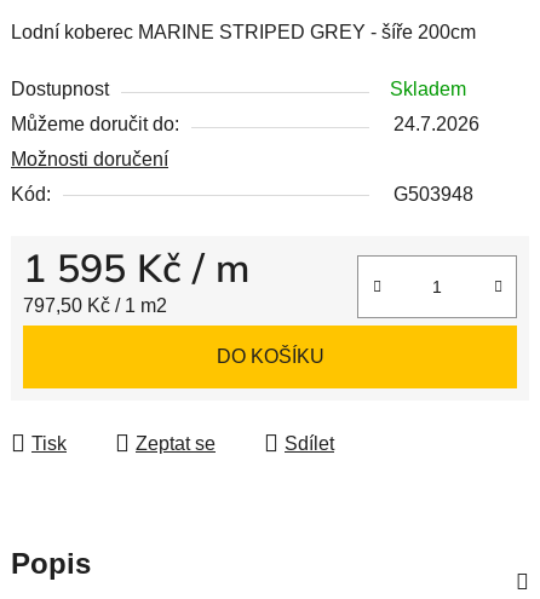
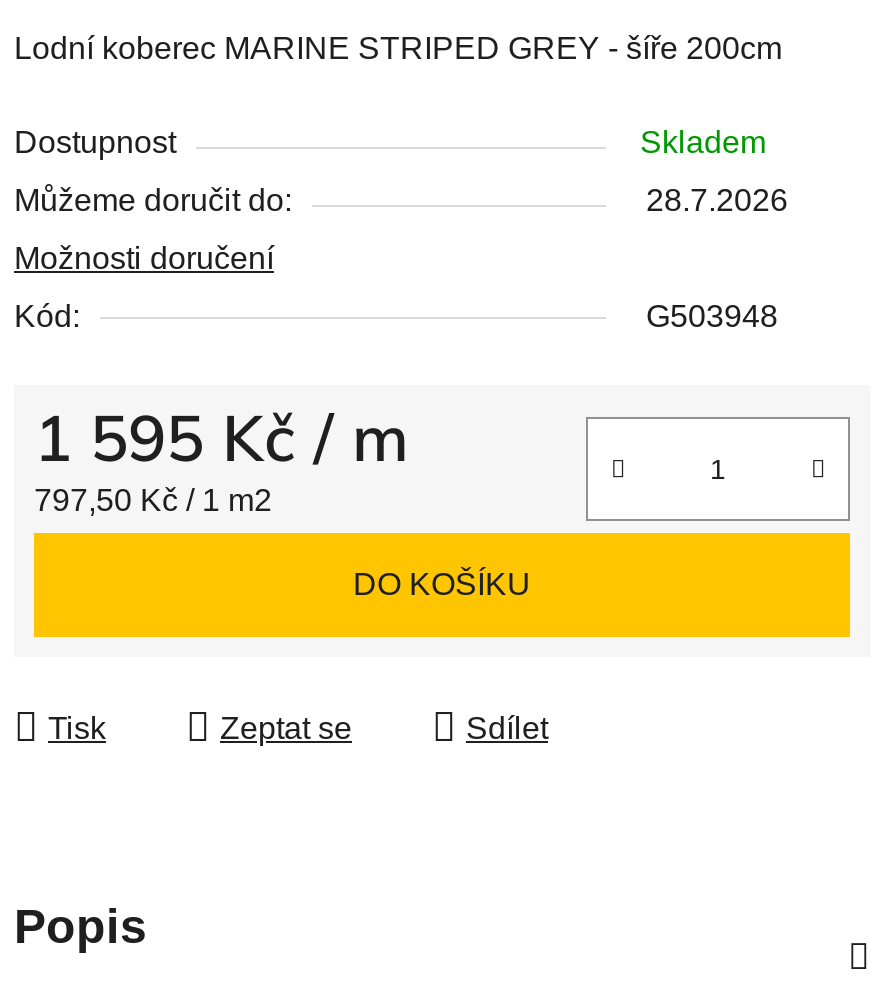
- 24.7.2026
+ 28.7.2026
